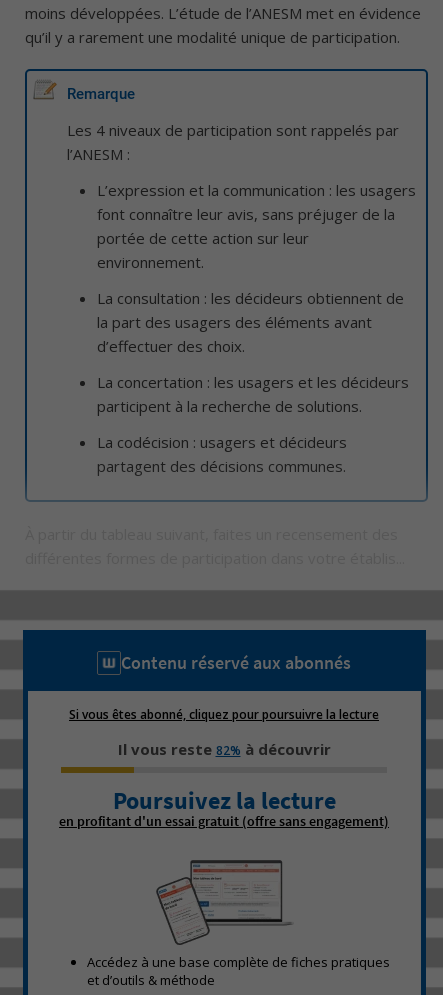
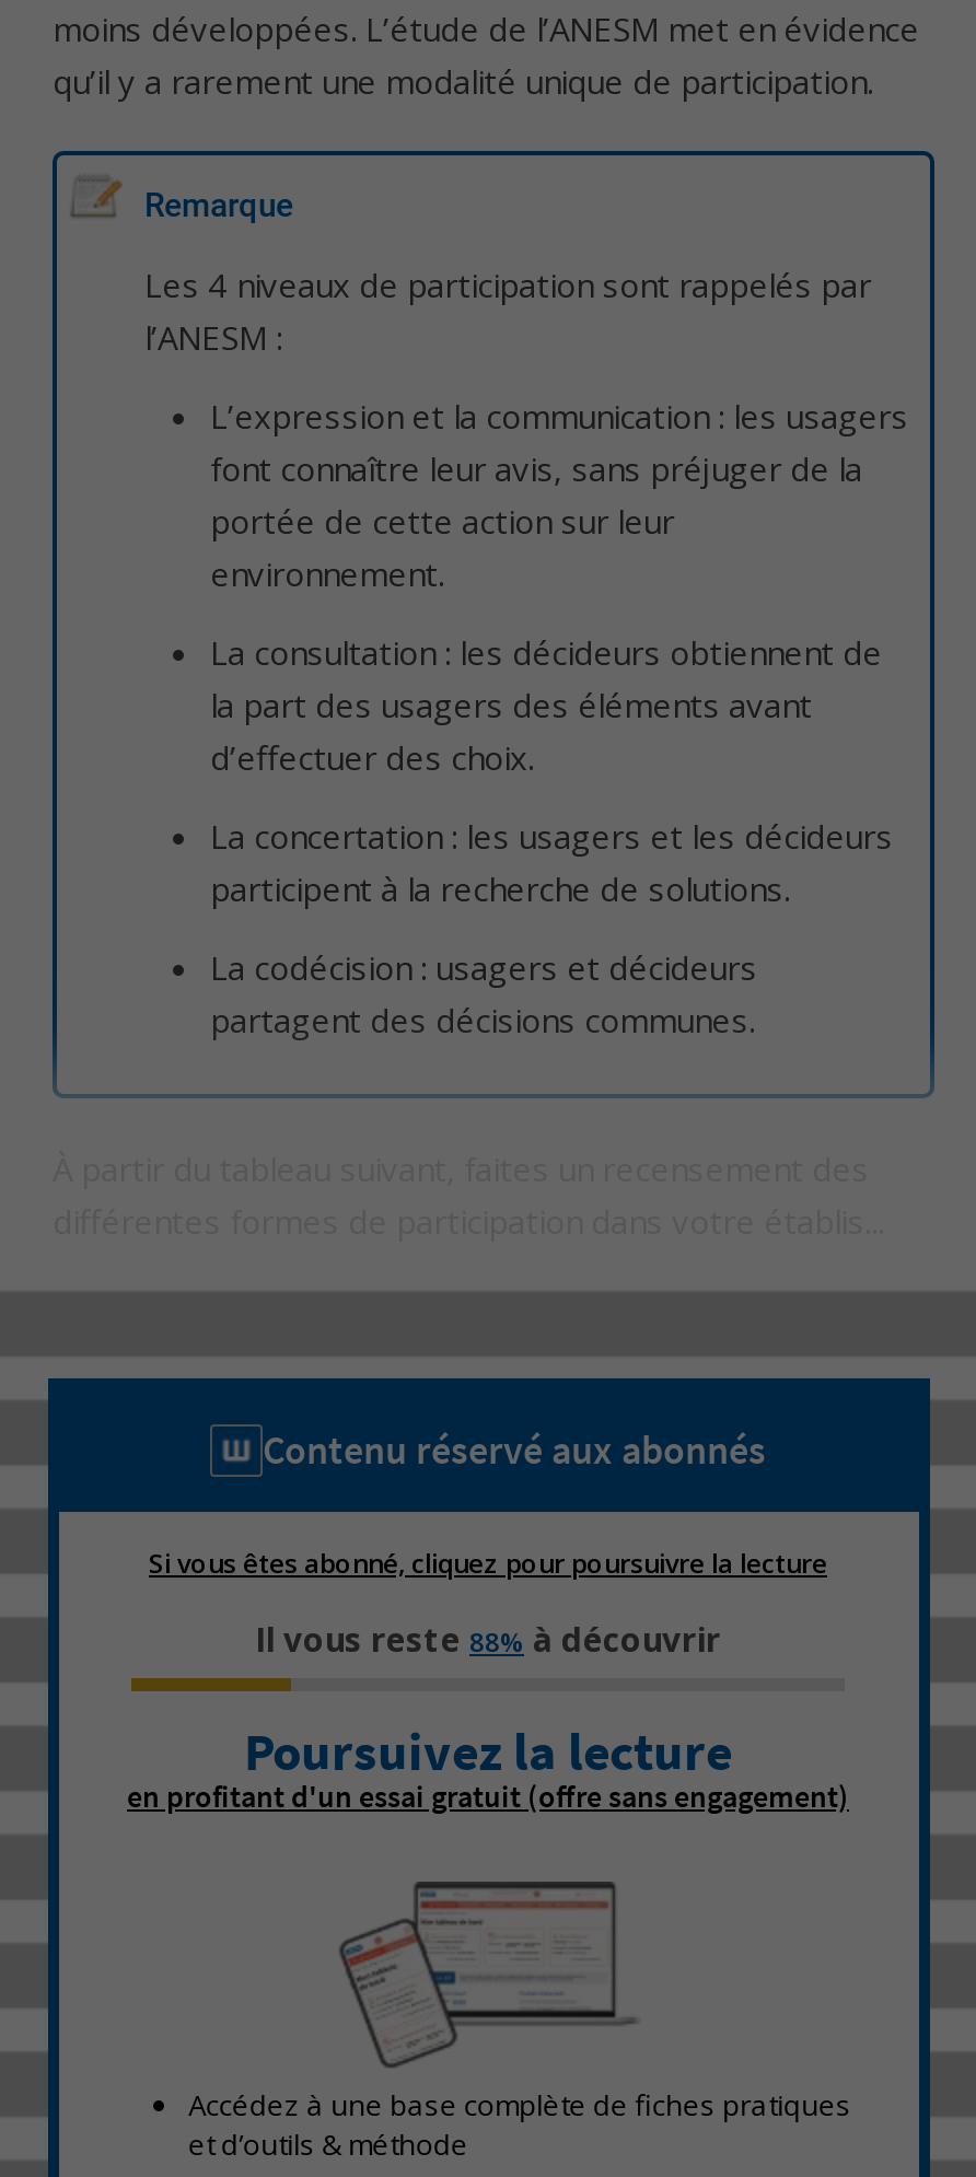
- Il vous reste 82% à découvrir
+ Il vous reste 88% à découvrir
